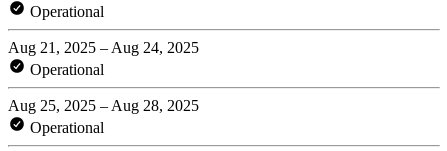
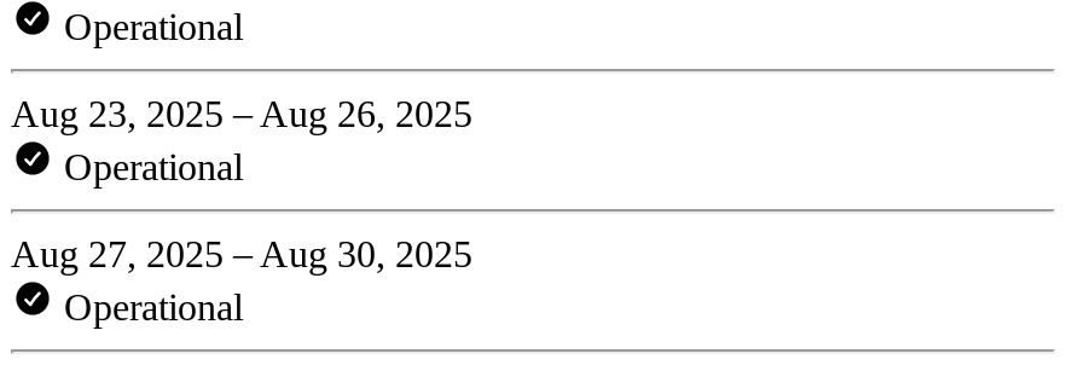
- Aug 21, 2025 – Aug 24, 2025
+ Aug 23, 2025 – Aug 26, 2025

- Aug 25, 2025 – Aug 28, 2025
+ Aug 27, 2025 – Aug 30, 2025
